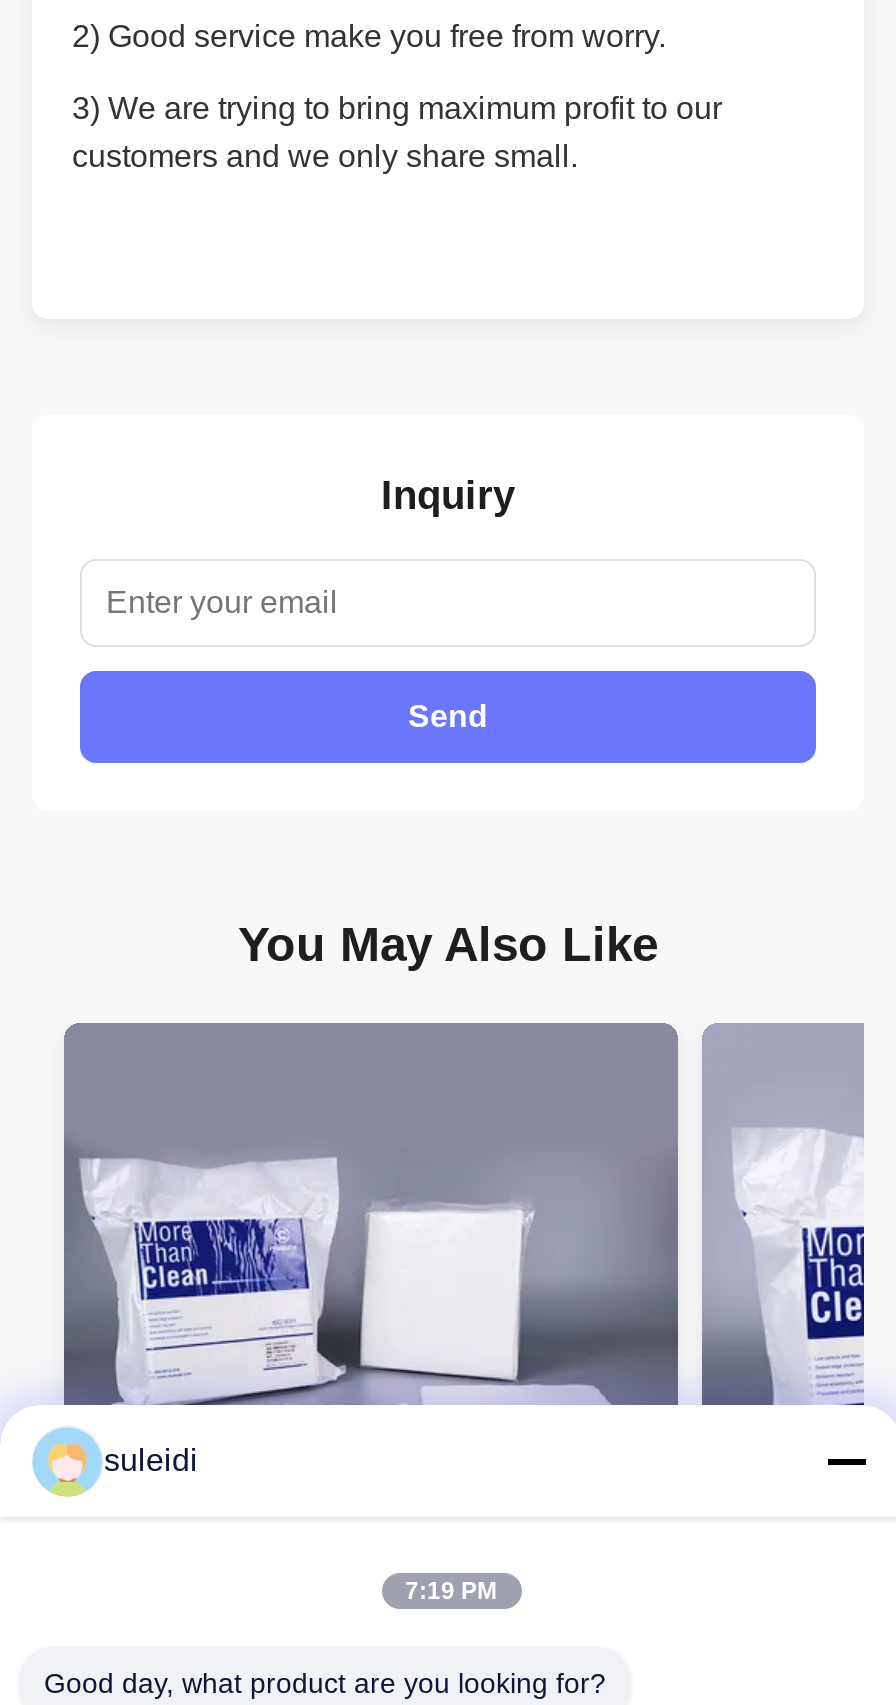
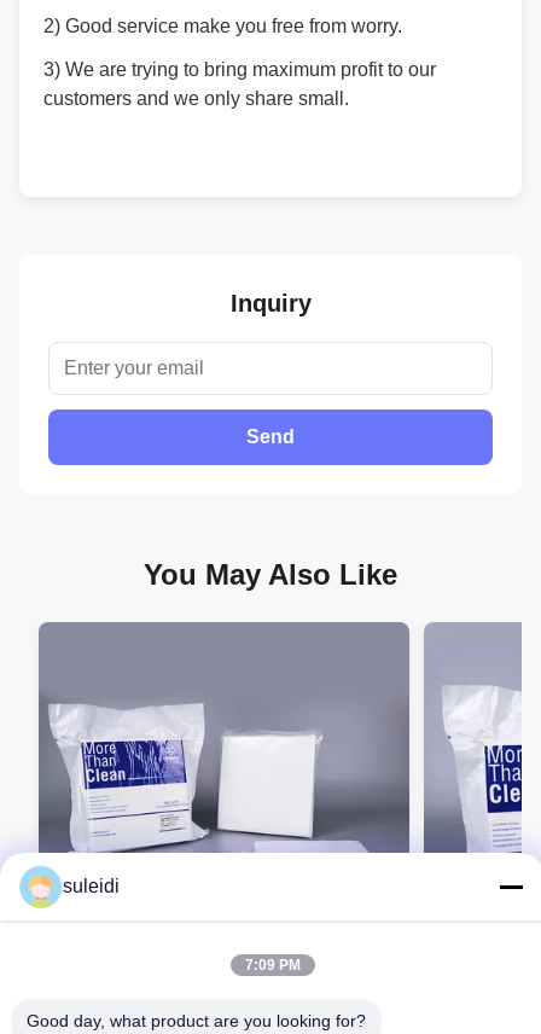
- 7:19 PM
+ 7:09 PM
